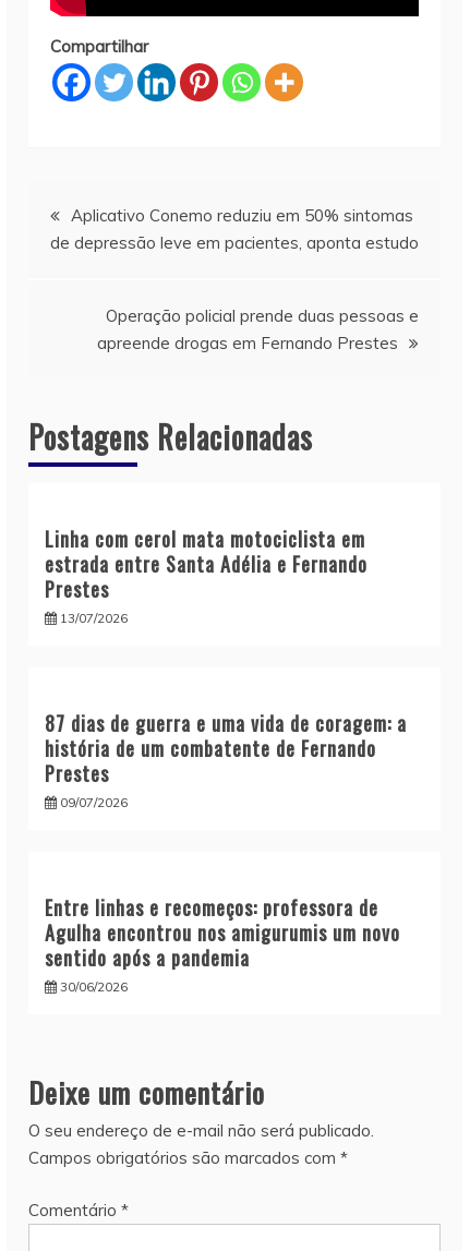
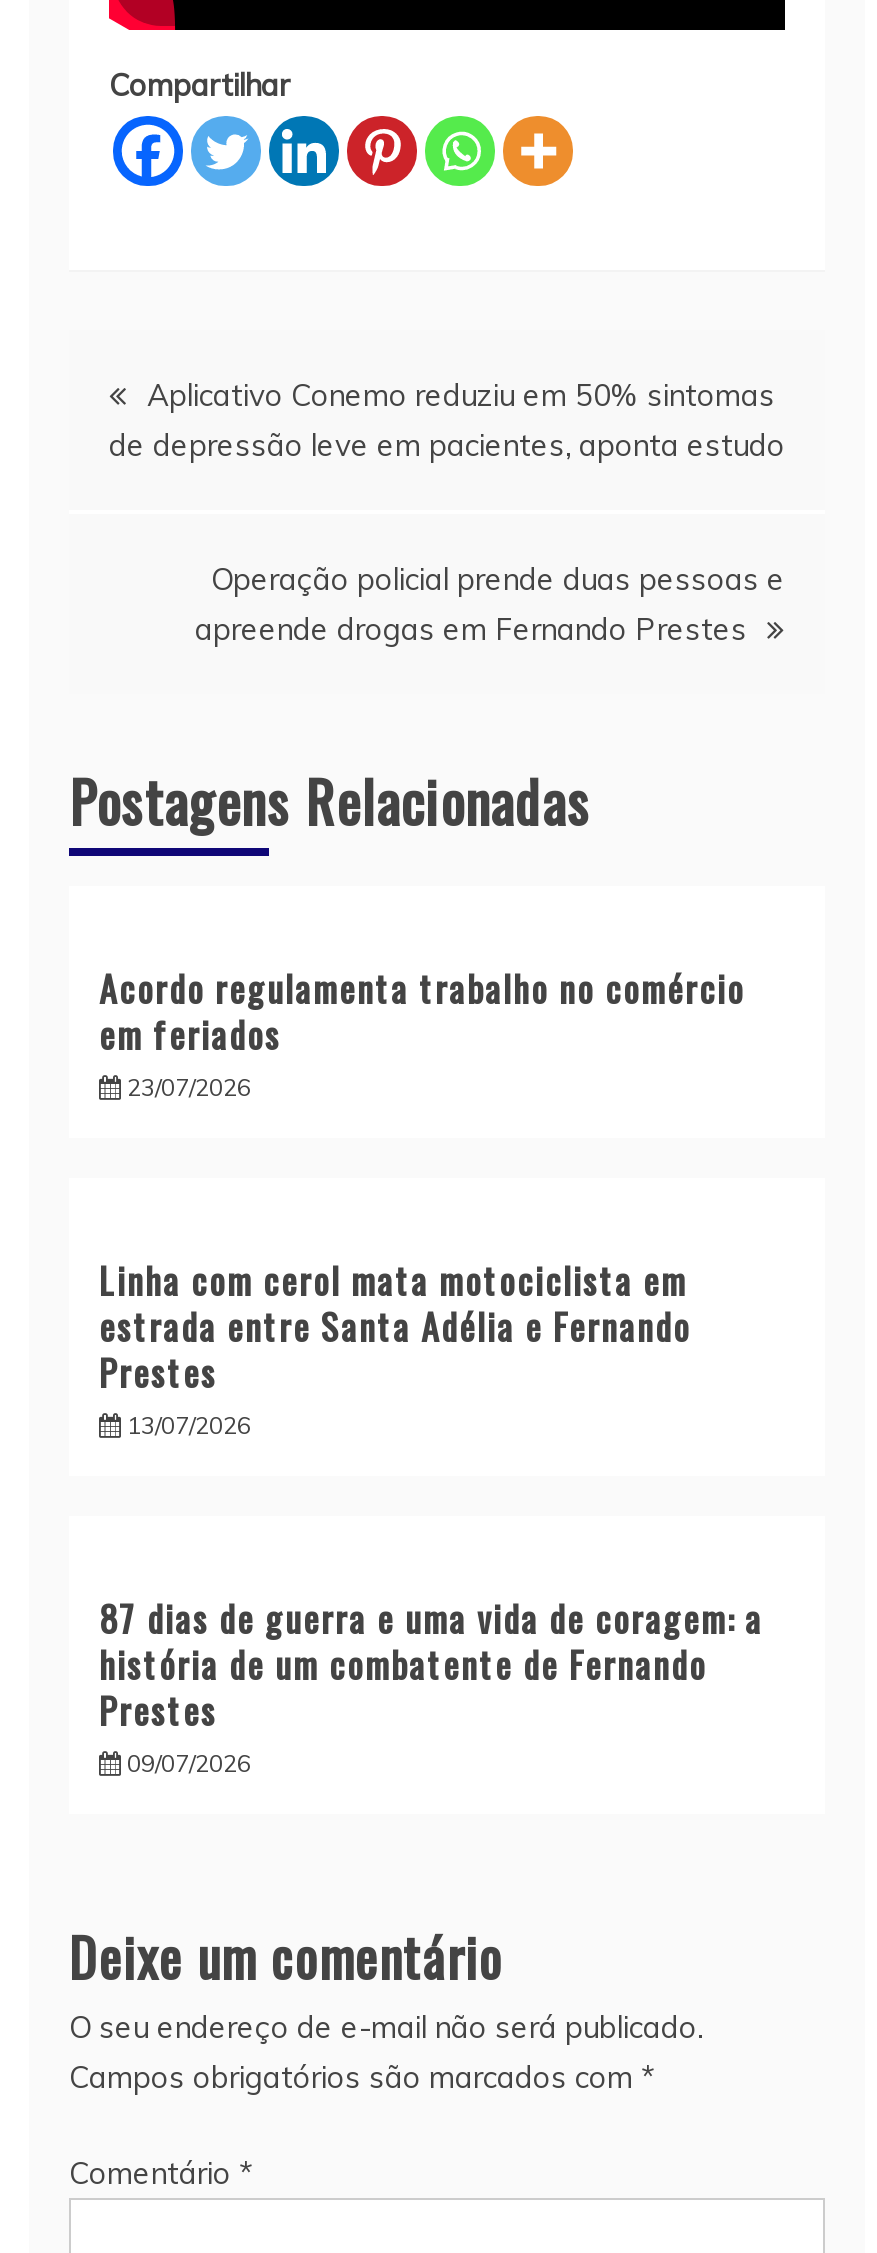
+ Acordo regulamenta trabalho no comércio
+ em feriados
+ 23/07/2026

moved down: Linha com cerol mata motociclista em | estrada entre Santa Adélia e Fernando | Prestes | 13/07/2026 | 87 dias de guerra e uma vida de coragem: a | história de um combatente de Fernando | Prestes | 09/07/2026

- Entre linhas e recomeços: professora de
- Agulha encontrou nos amigurumis um novo
- sentido após a pandemia
- 30/06/2026
